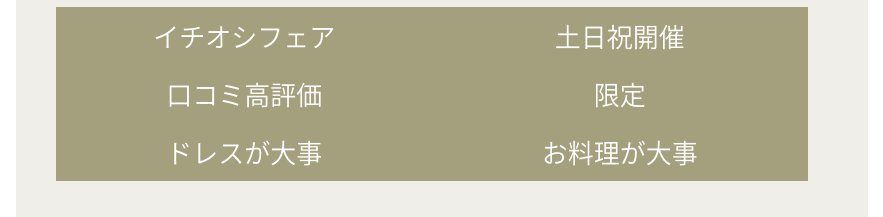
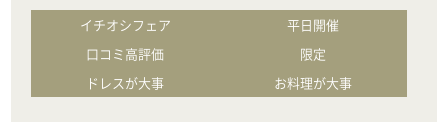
- 土日祝開催
+ 平日開催
